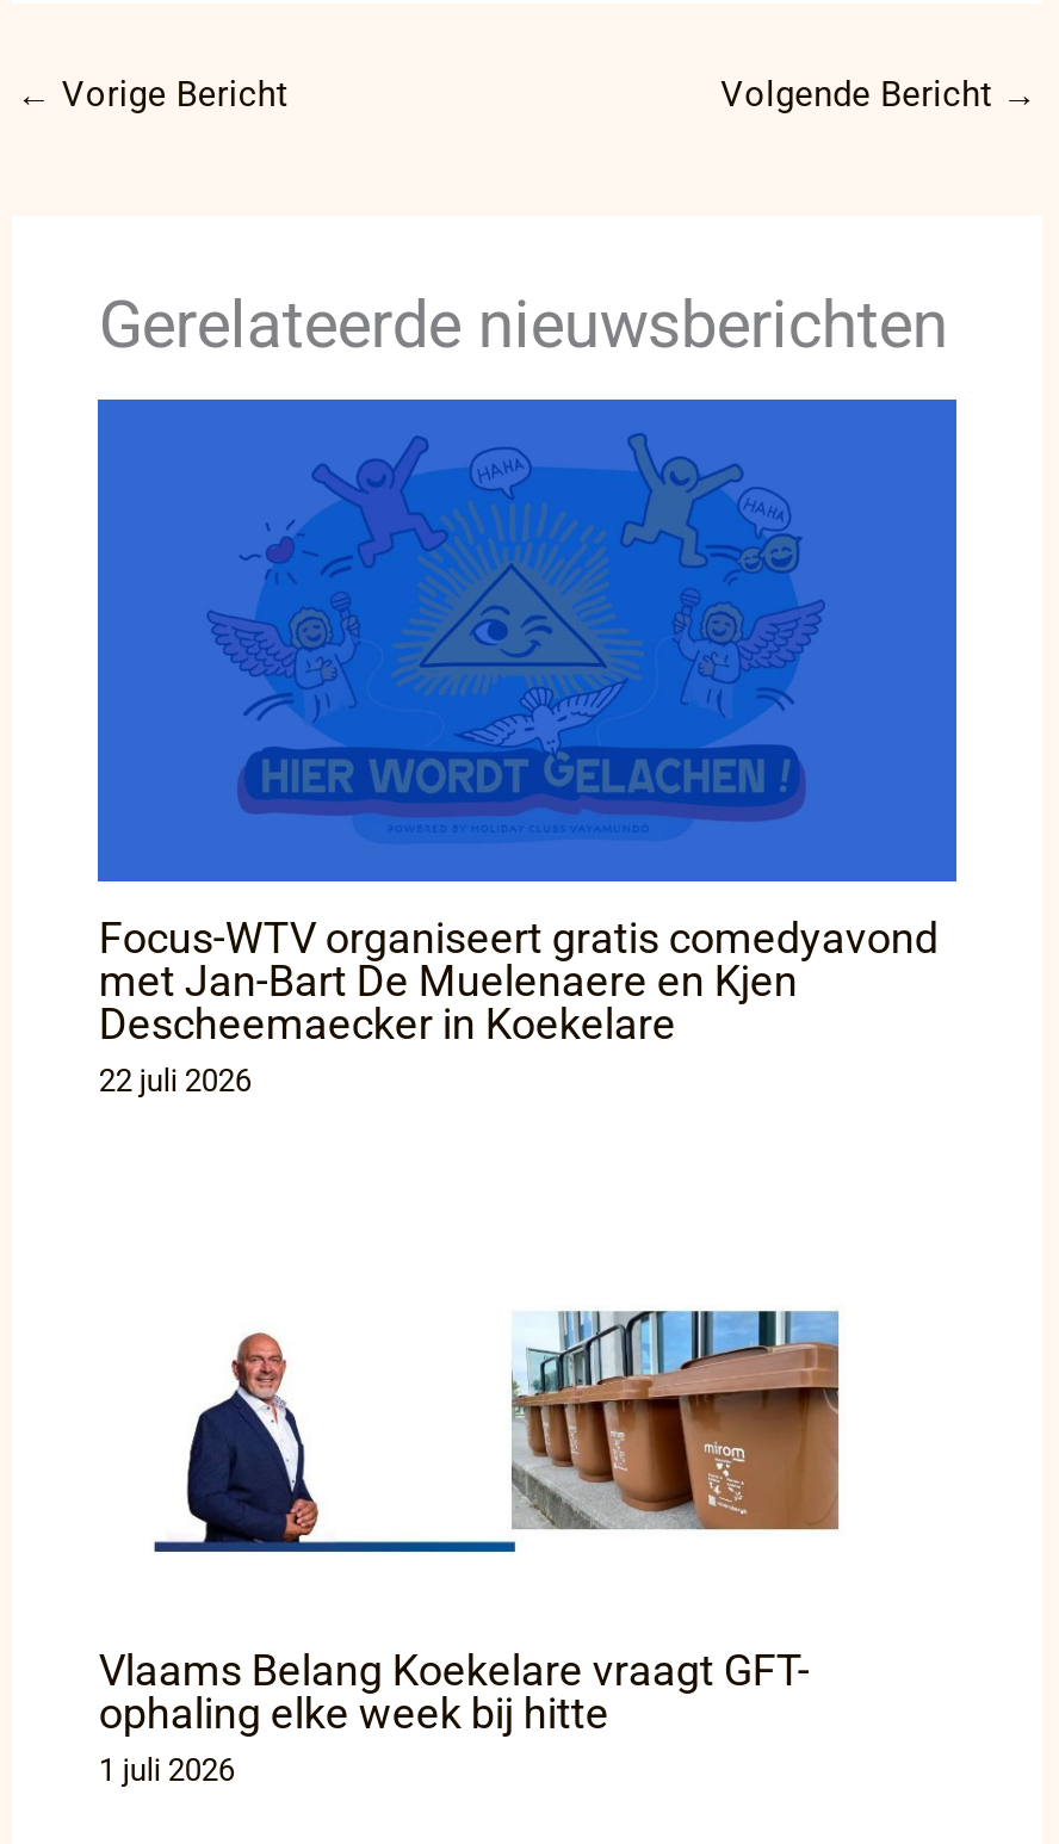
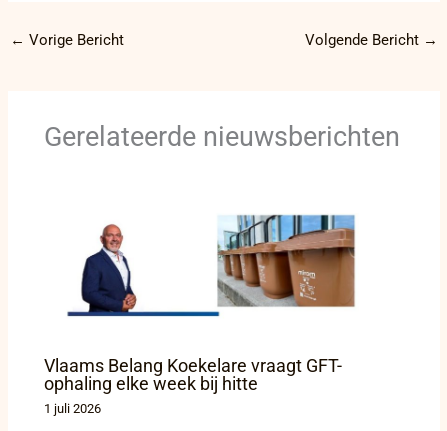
- [image]
- Focus-WTV organiseert gratis comedyavond
- met Jan-Bart De Muelenaere en Kjen
- Descheemaecker in Koekelare
- 22 juli 2026
